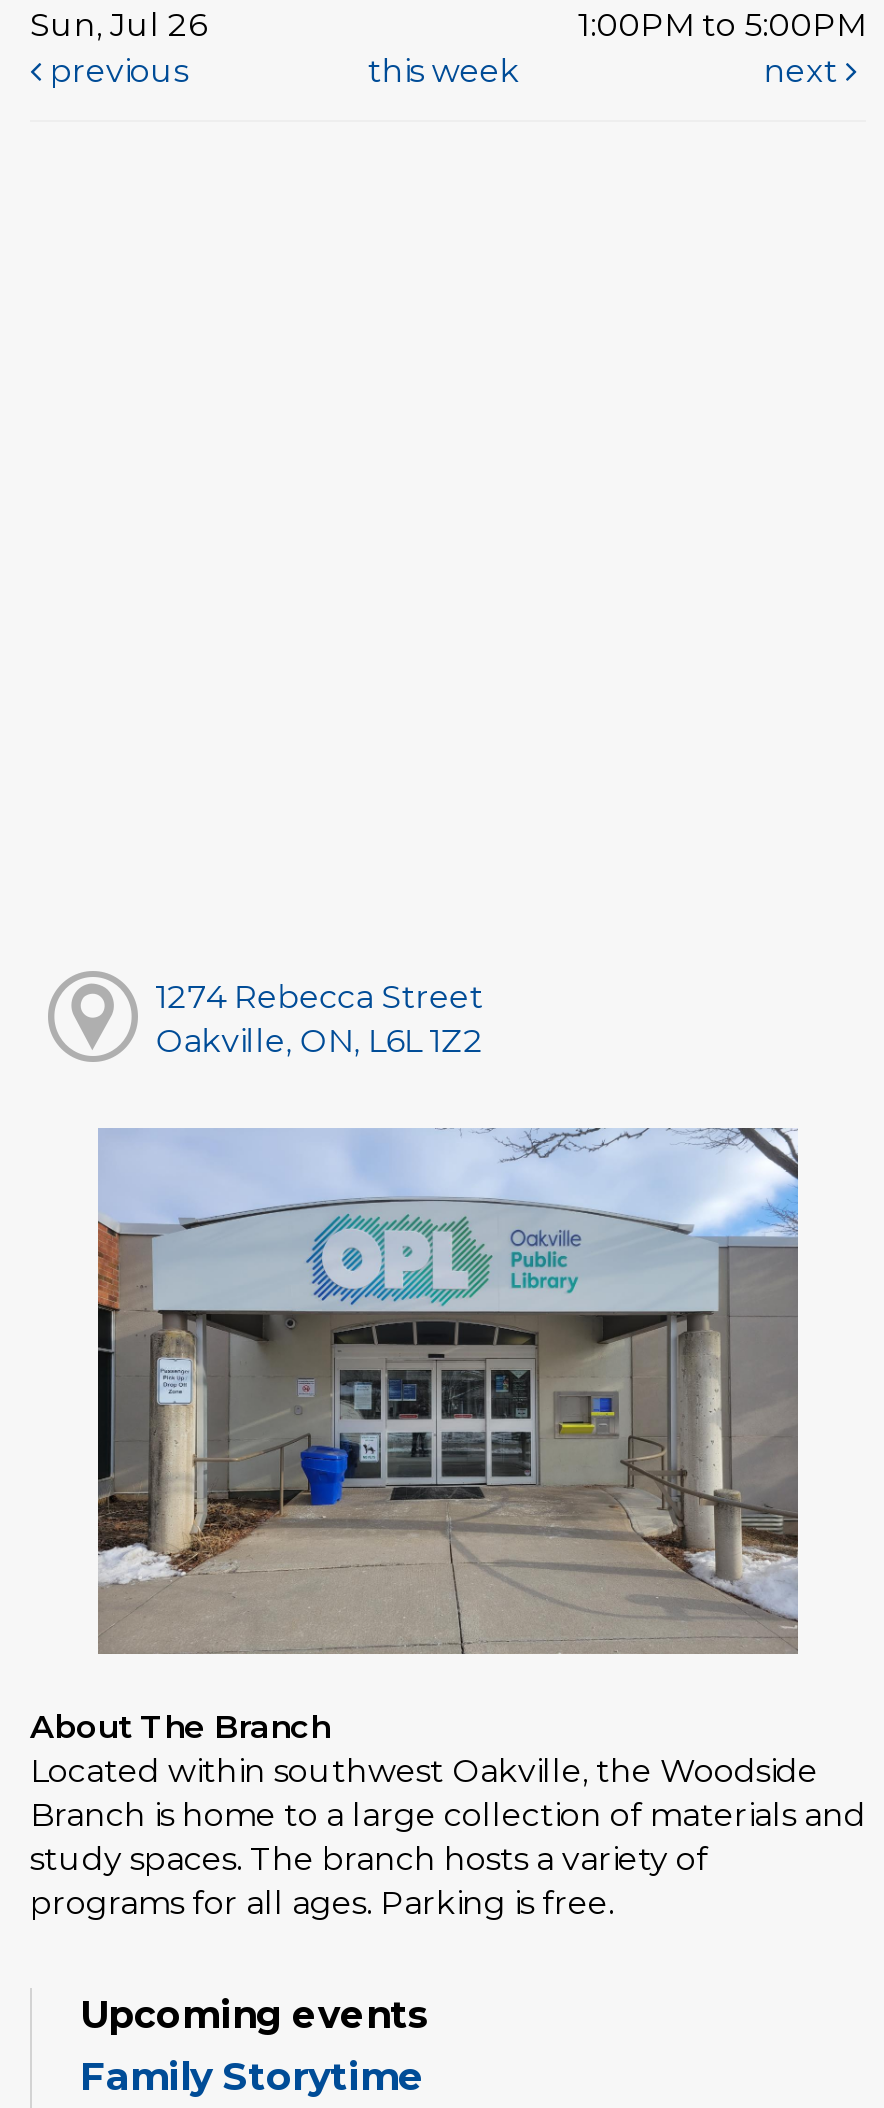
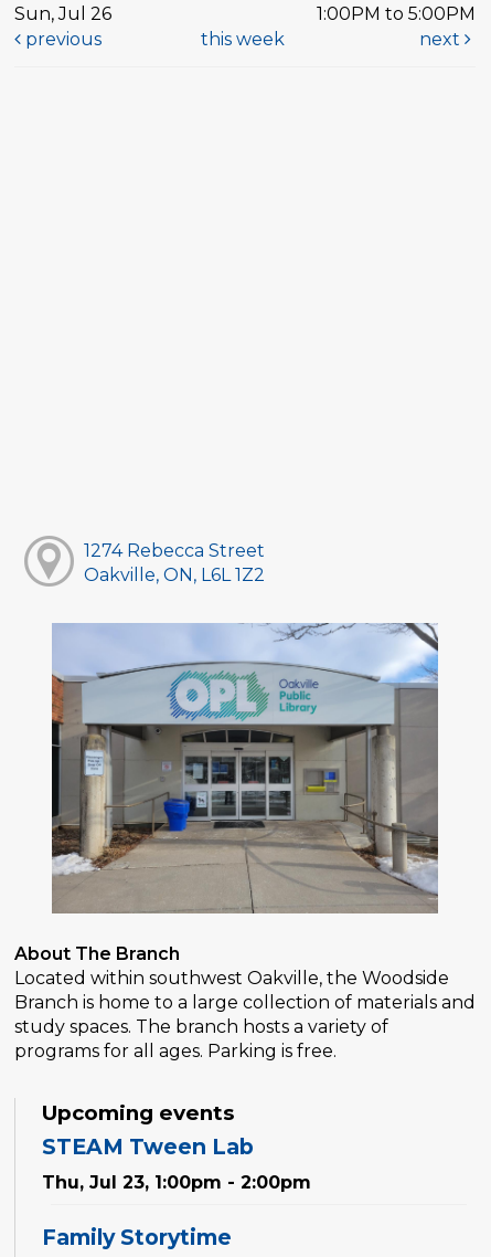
+ STEAM Tween Lab
+ Thu, Jul 23, 1:00pm - 2:00pm
